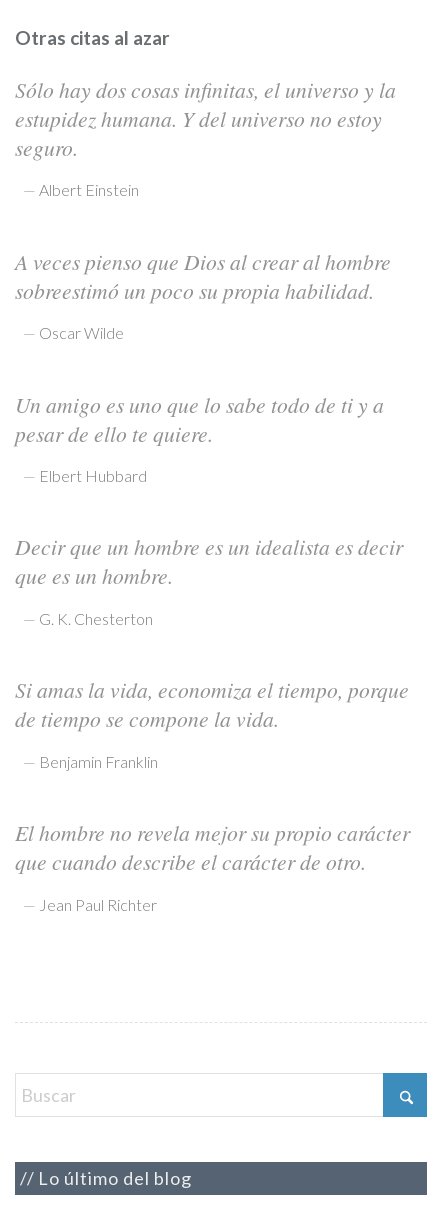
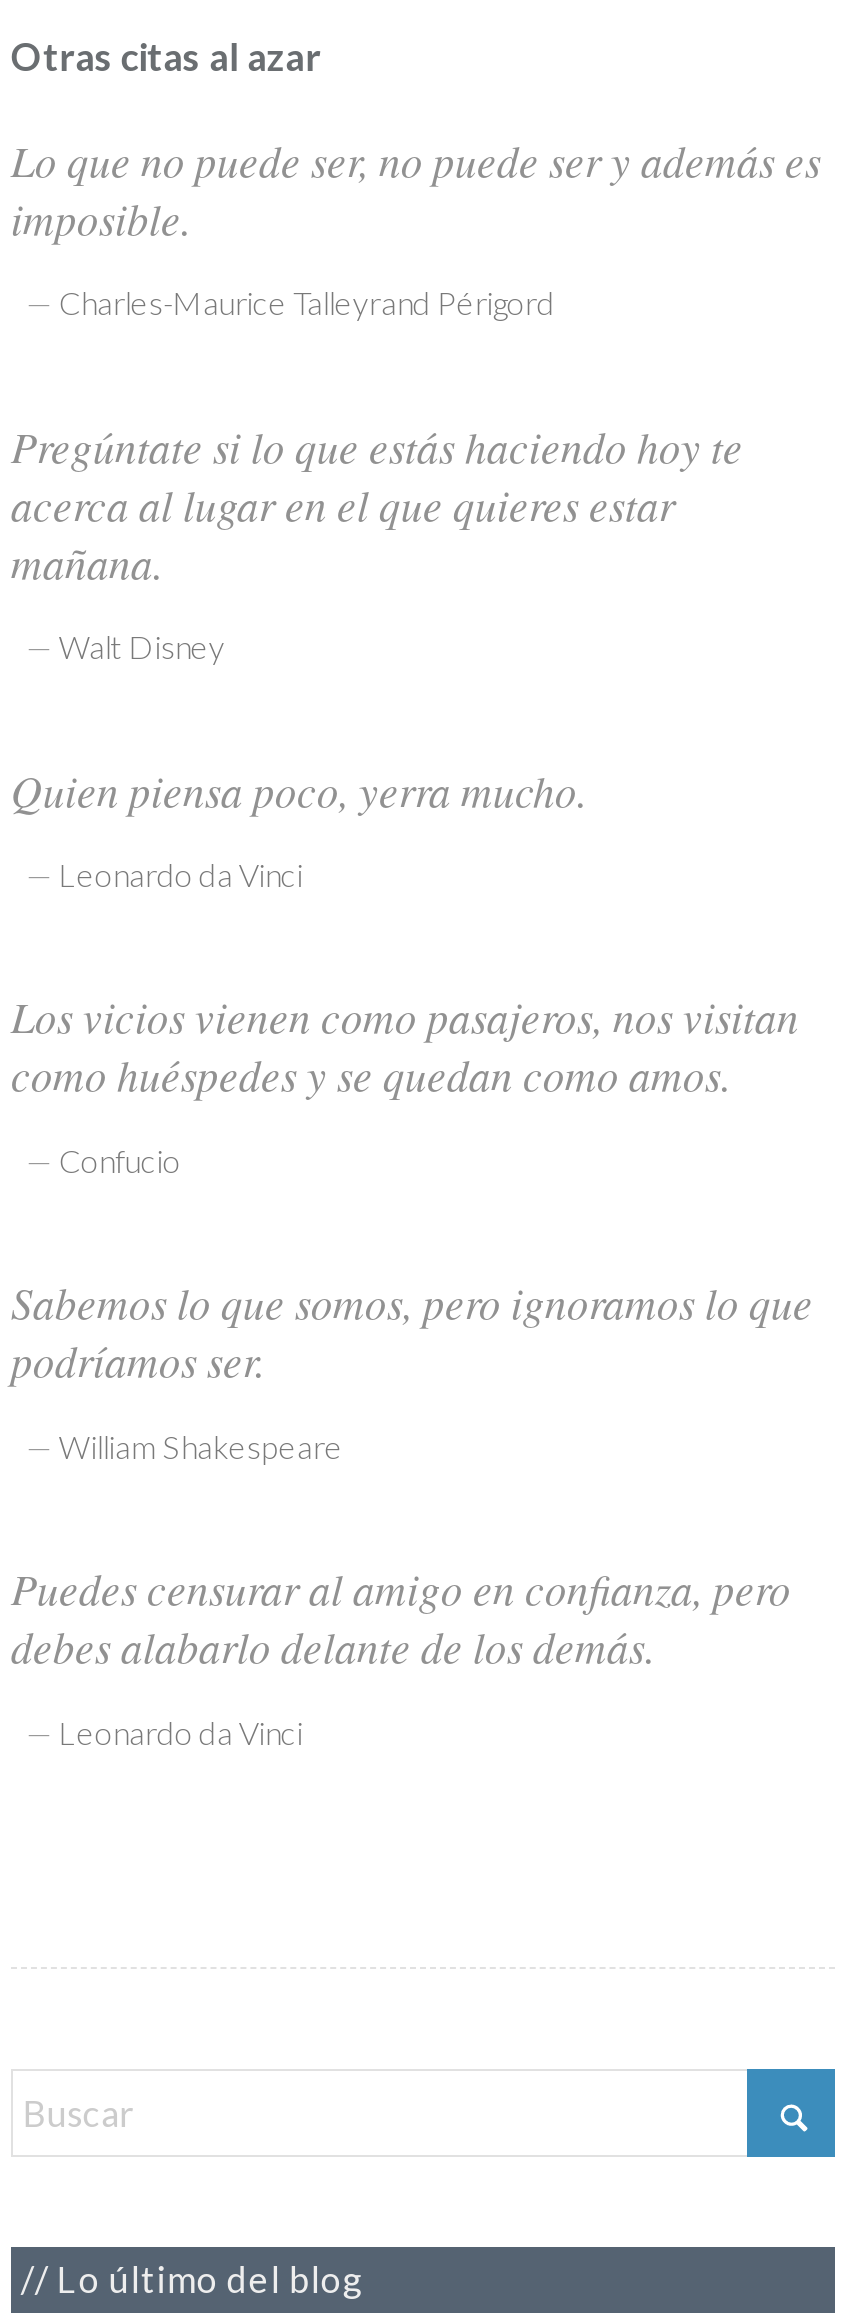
- Sólo hay dos cosas infinitas, el universo y la
- estupidez humana. Y del universo no estoy
- seguro.
+ Lo que no puede ser, no puede ser y además es
+ imposible.

- — Albert Einstein
+ — Charles-Maurice Talleyrand Périgord

- A veces pienso que Dios al crear al hombre
- sobreestimó un poco su propia habilidad.
+ Pregúntate si lo que estás haciendo hoy te
+ acerca al lugar en el que quieres estar
+ mañana.

- — Oscar Wilde
+ — Walt Disney

- Un amigo es uno que lo sabe todo de ti y a
- pesar de ello te quiere.
+ Quien piensa poco, yerra mucho.

- — Elbert Hubbard
+ — Leonardo da Vinci

- Decir que un hombre es un idealista es decir
- que es un hombre.
+ Los vicios vienen como pasajeros, nos visitan
+ como huéspedes y se quedan como amos.

- — G. K. Chesterton
+ — Confucio

- Si amas la vida, economiza el tiempo, porque
- de tiempo se compone la vida.
+ Sabemos lo que somos, pero ignoramos lo que
+ podríamos ser.

- — Benjamin Franklin
+ — William Shakespeare

- El hombre no revela mejor su propio carácter
- que cuando describe el carácter de otro.
+ Puedes censurar al amigo en confianza, pero
+ debes alabarlo delante de los demás.

- — Jean Paul Richter
+ — Leonardo da Vinci
